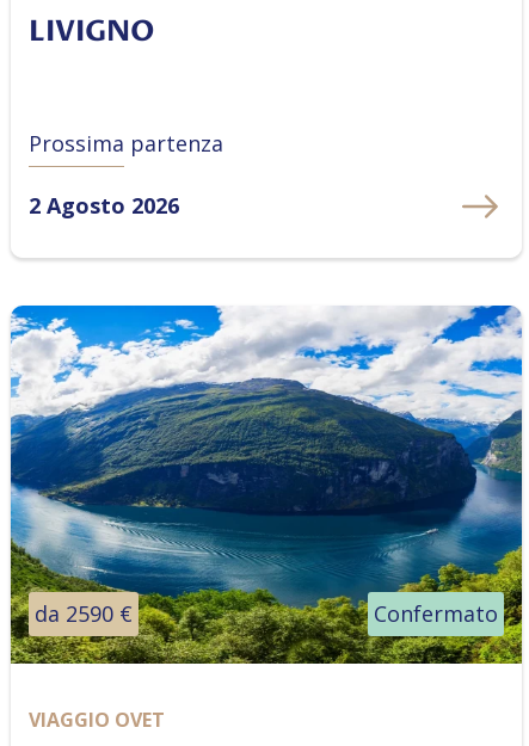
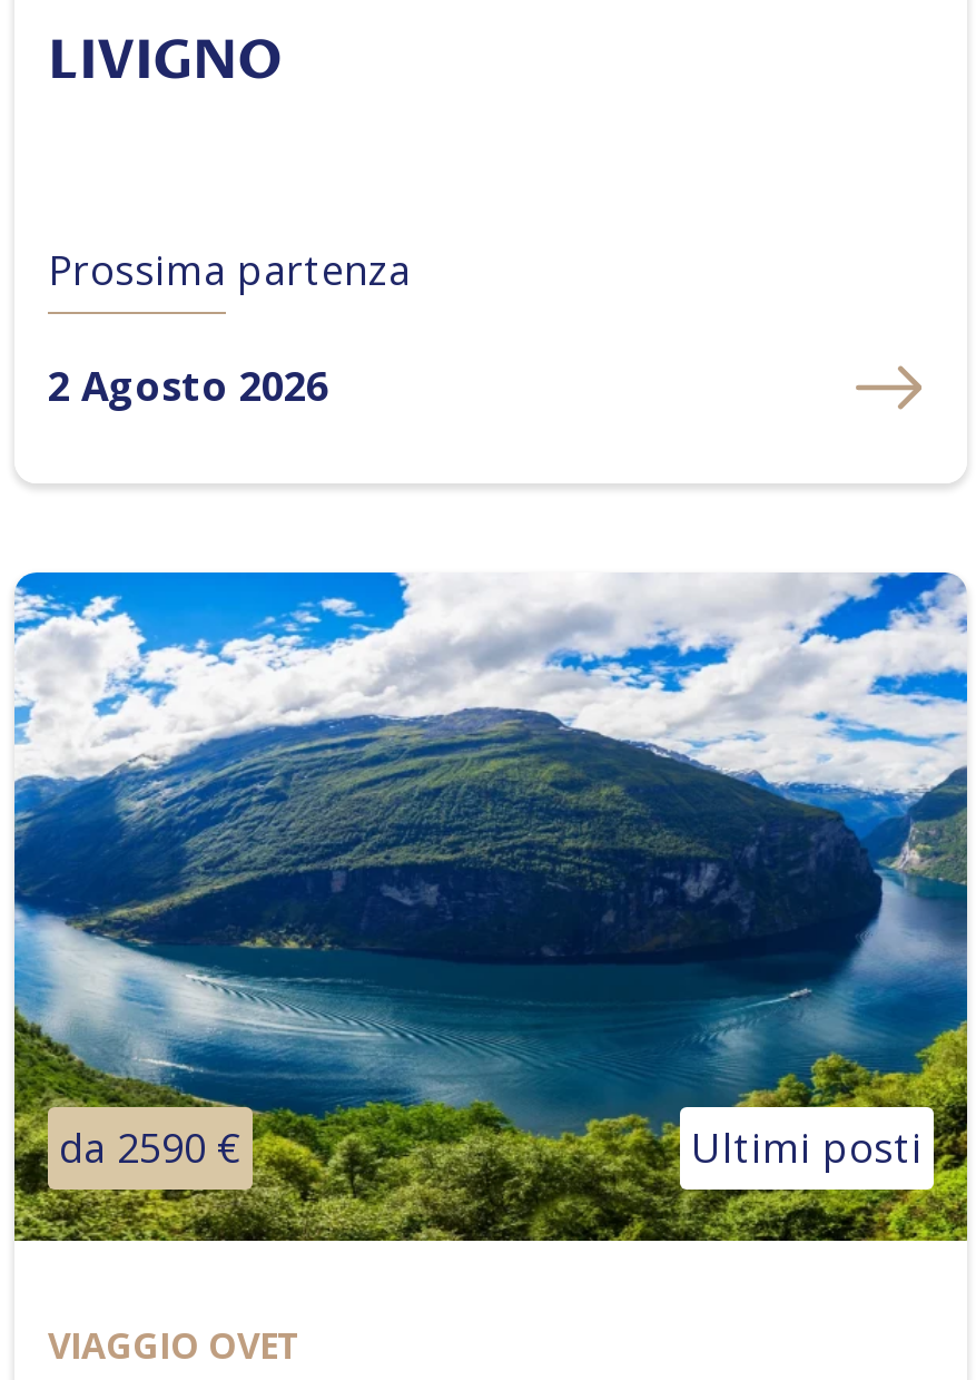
- Confermato
+ Ultimi posti
